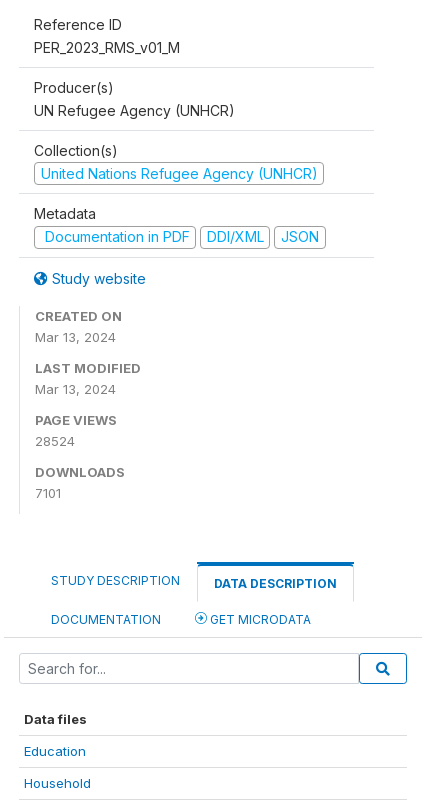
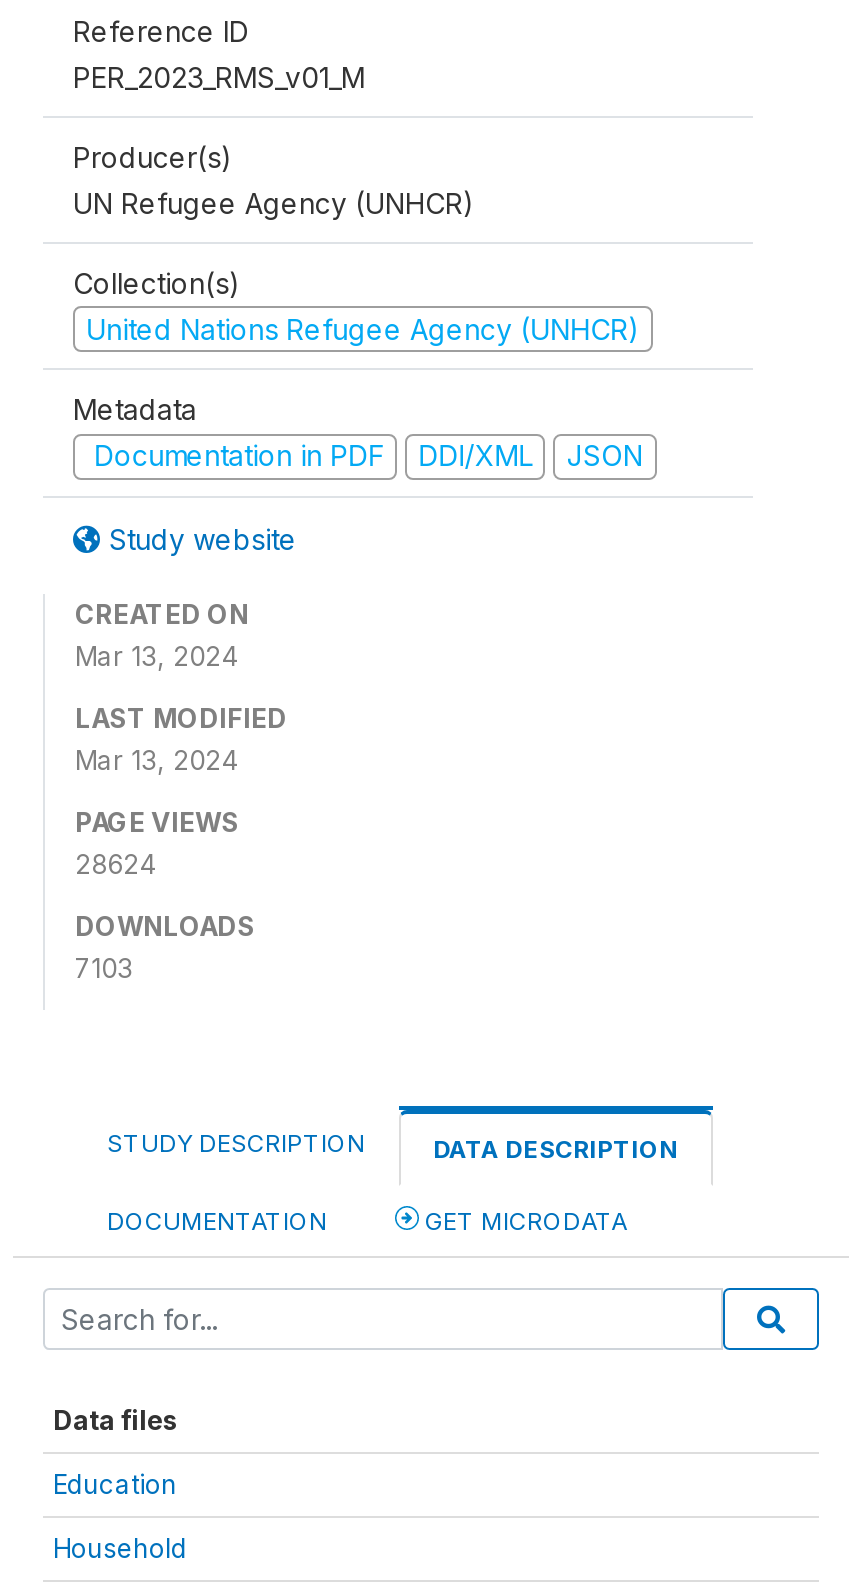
- 28524
+ 28624

- 7101
+ 7103
